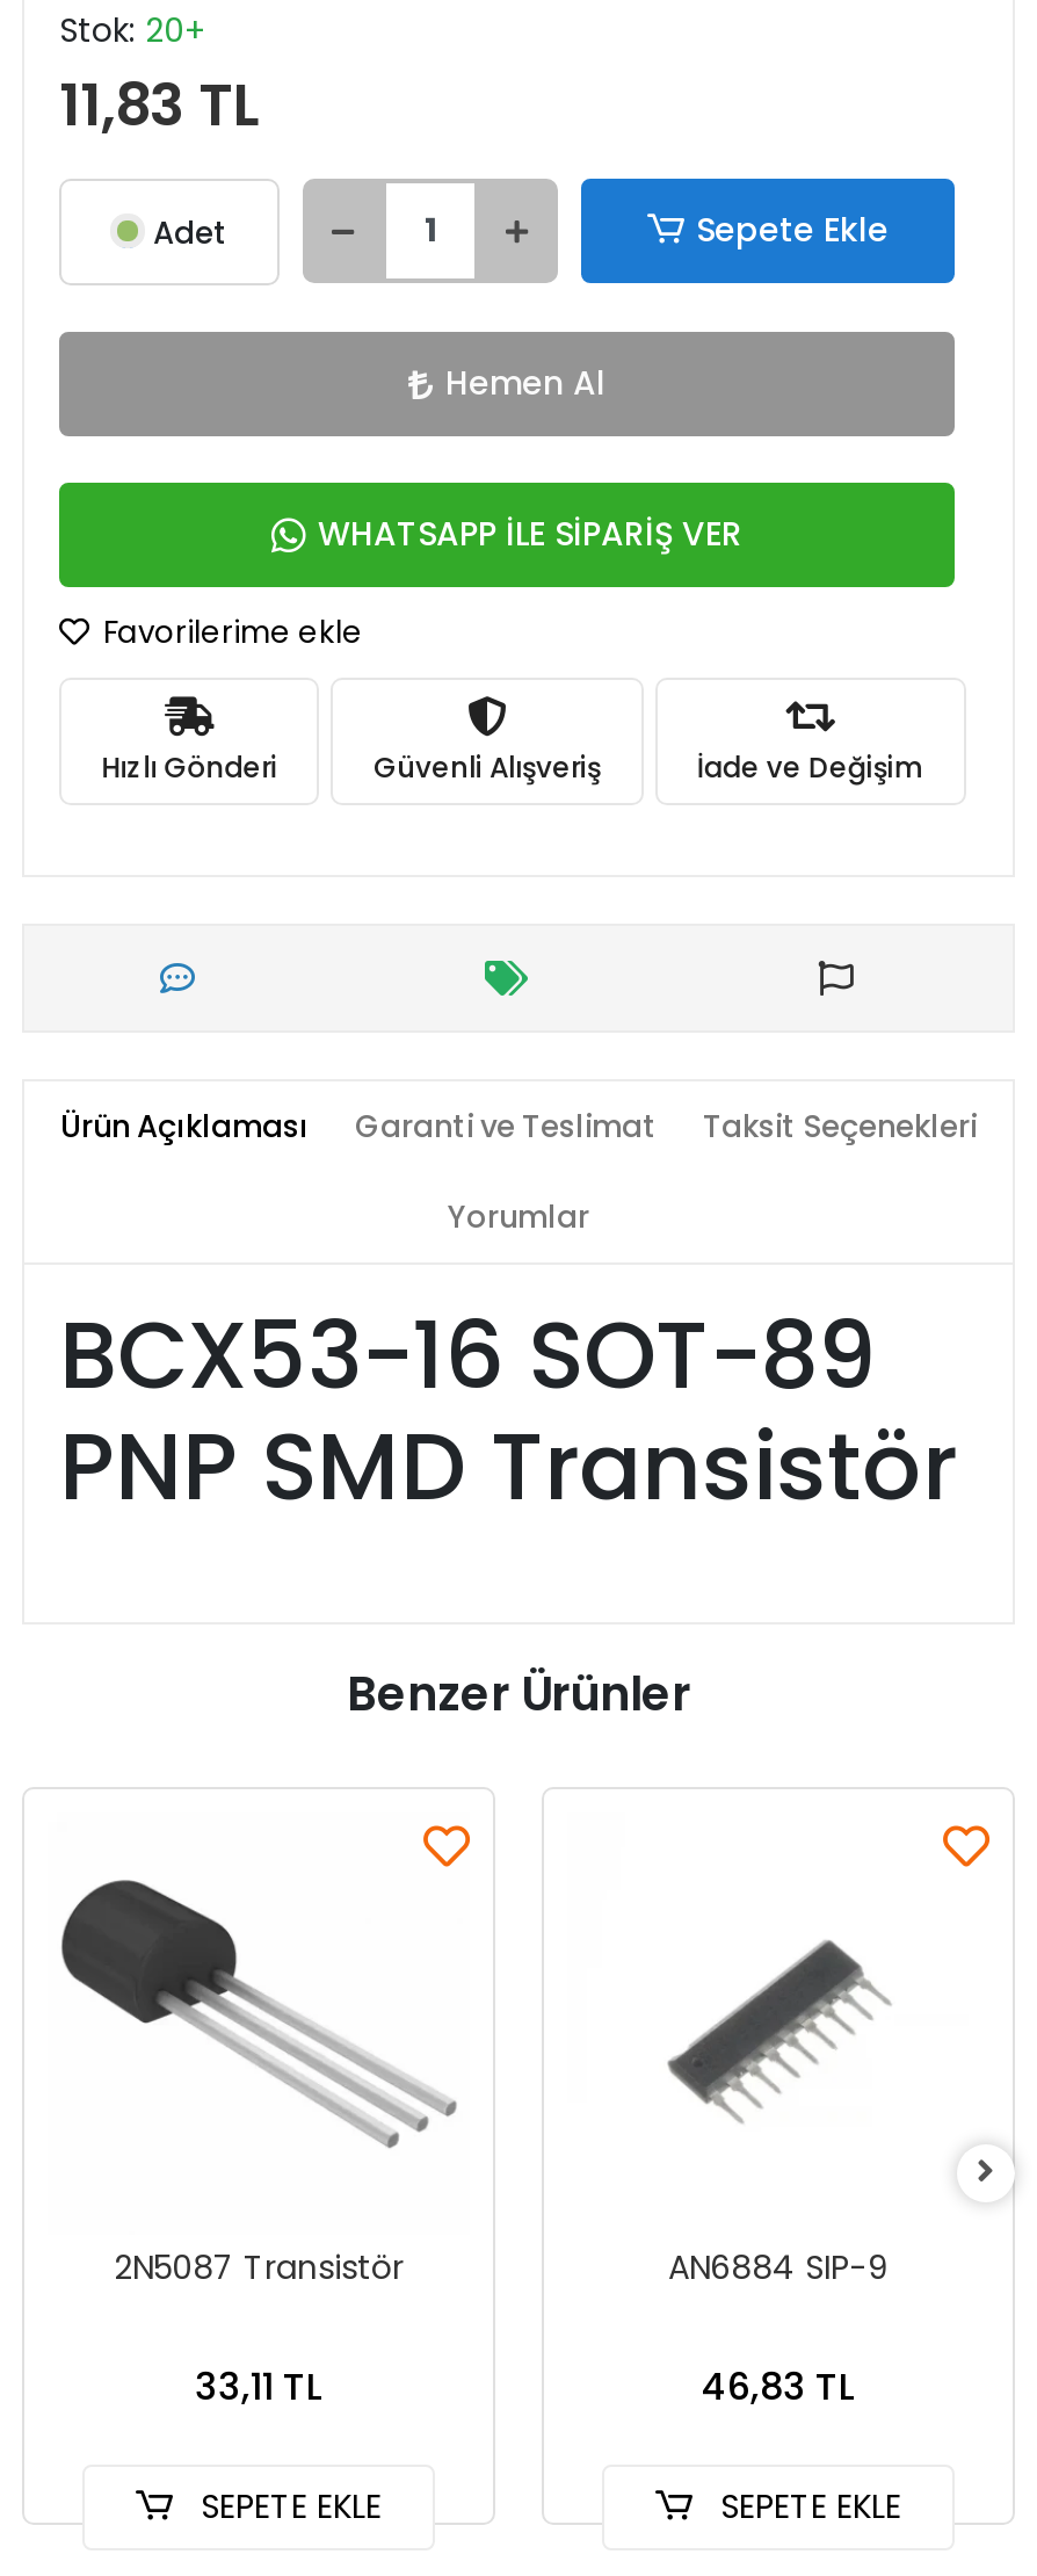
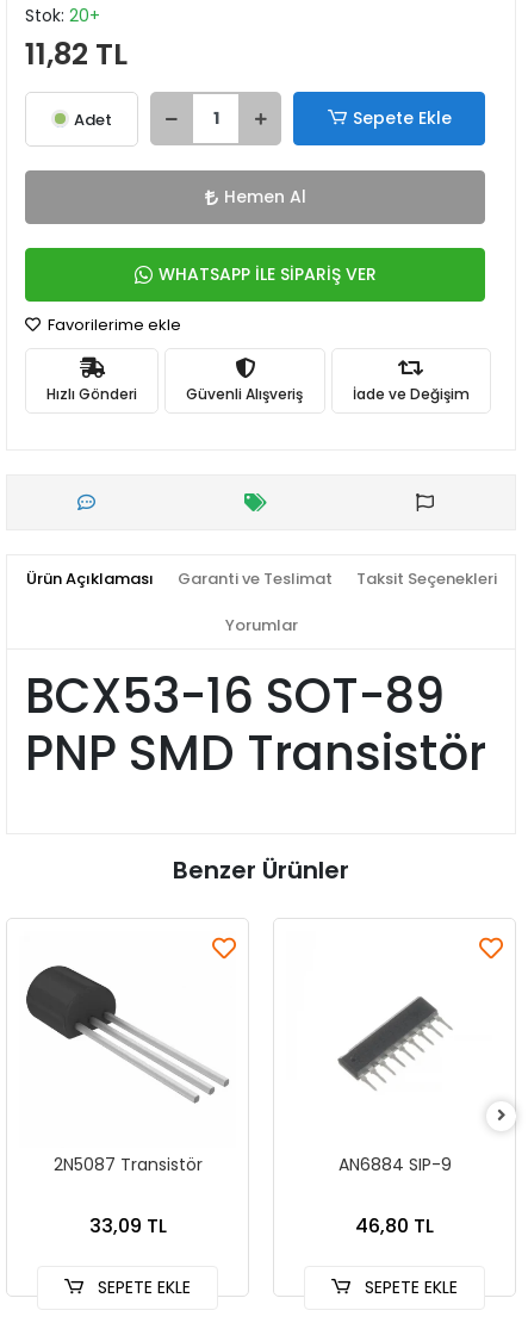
- 11,83 TL
+ 11,82 TL

- 33,11 TL
+ 33,09 TL

- 46,83 TL
+ 46,80 TL
